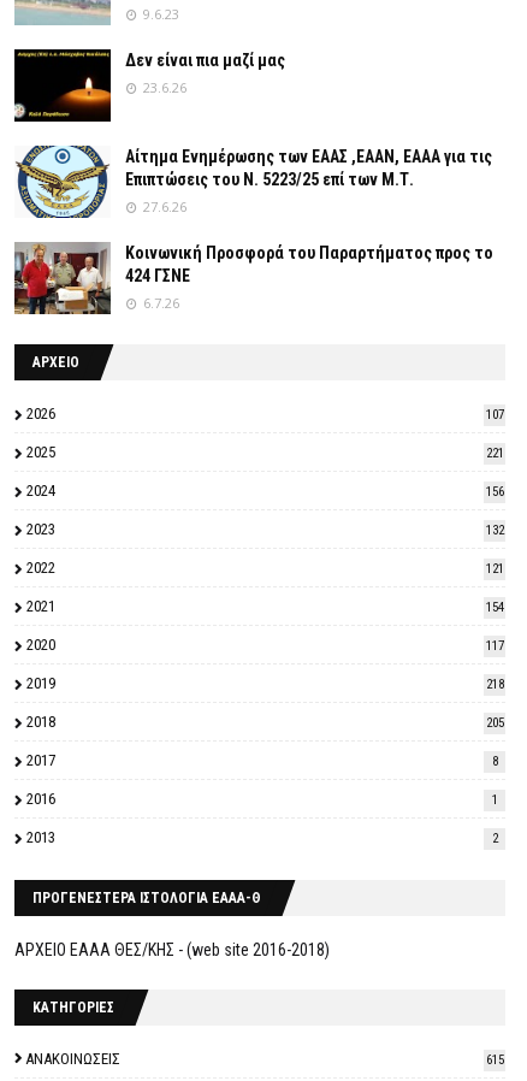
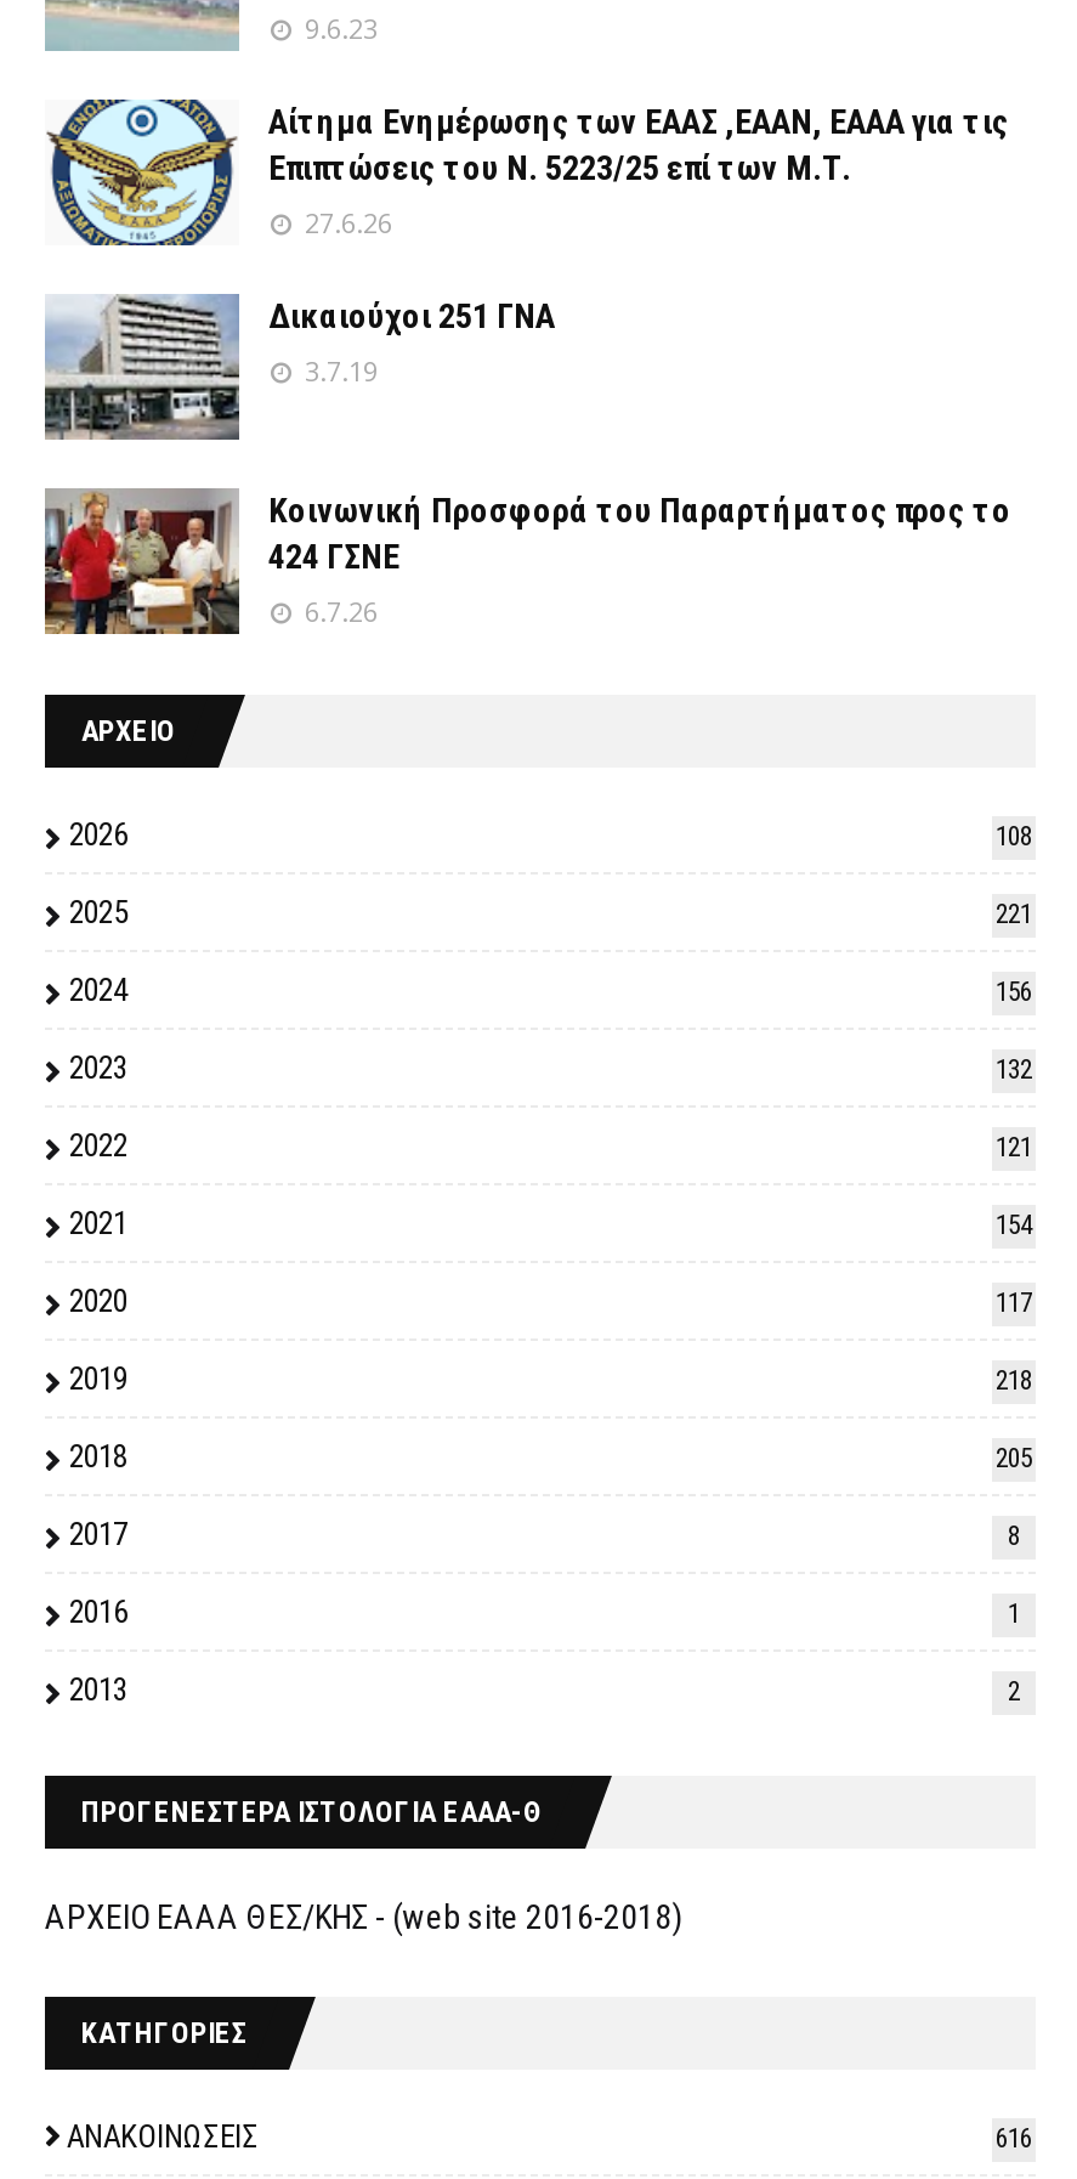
- [image]
- Δεν είναι πια μαζί μας
- 23.6.26

moved up: [image] | Αίτημα Ενημέρωσης των ΕΑΑΣ ,ΕΑΑΝ, ΕΑΑΑ για τις | Επιπτώσεις του Ν. 5223/25 επί των Μ.Τ. | 27.6.26

+ [image]
+ Δικαιούχοι 251 ΓΝΑ
+ 3.7.19

- 107
+ 108

- 615
+ 616
